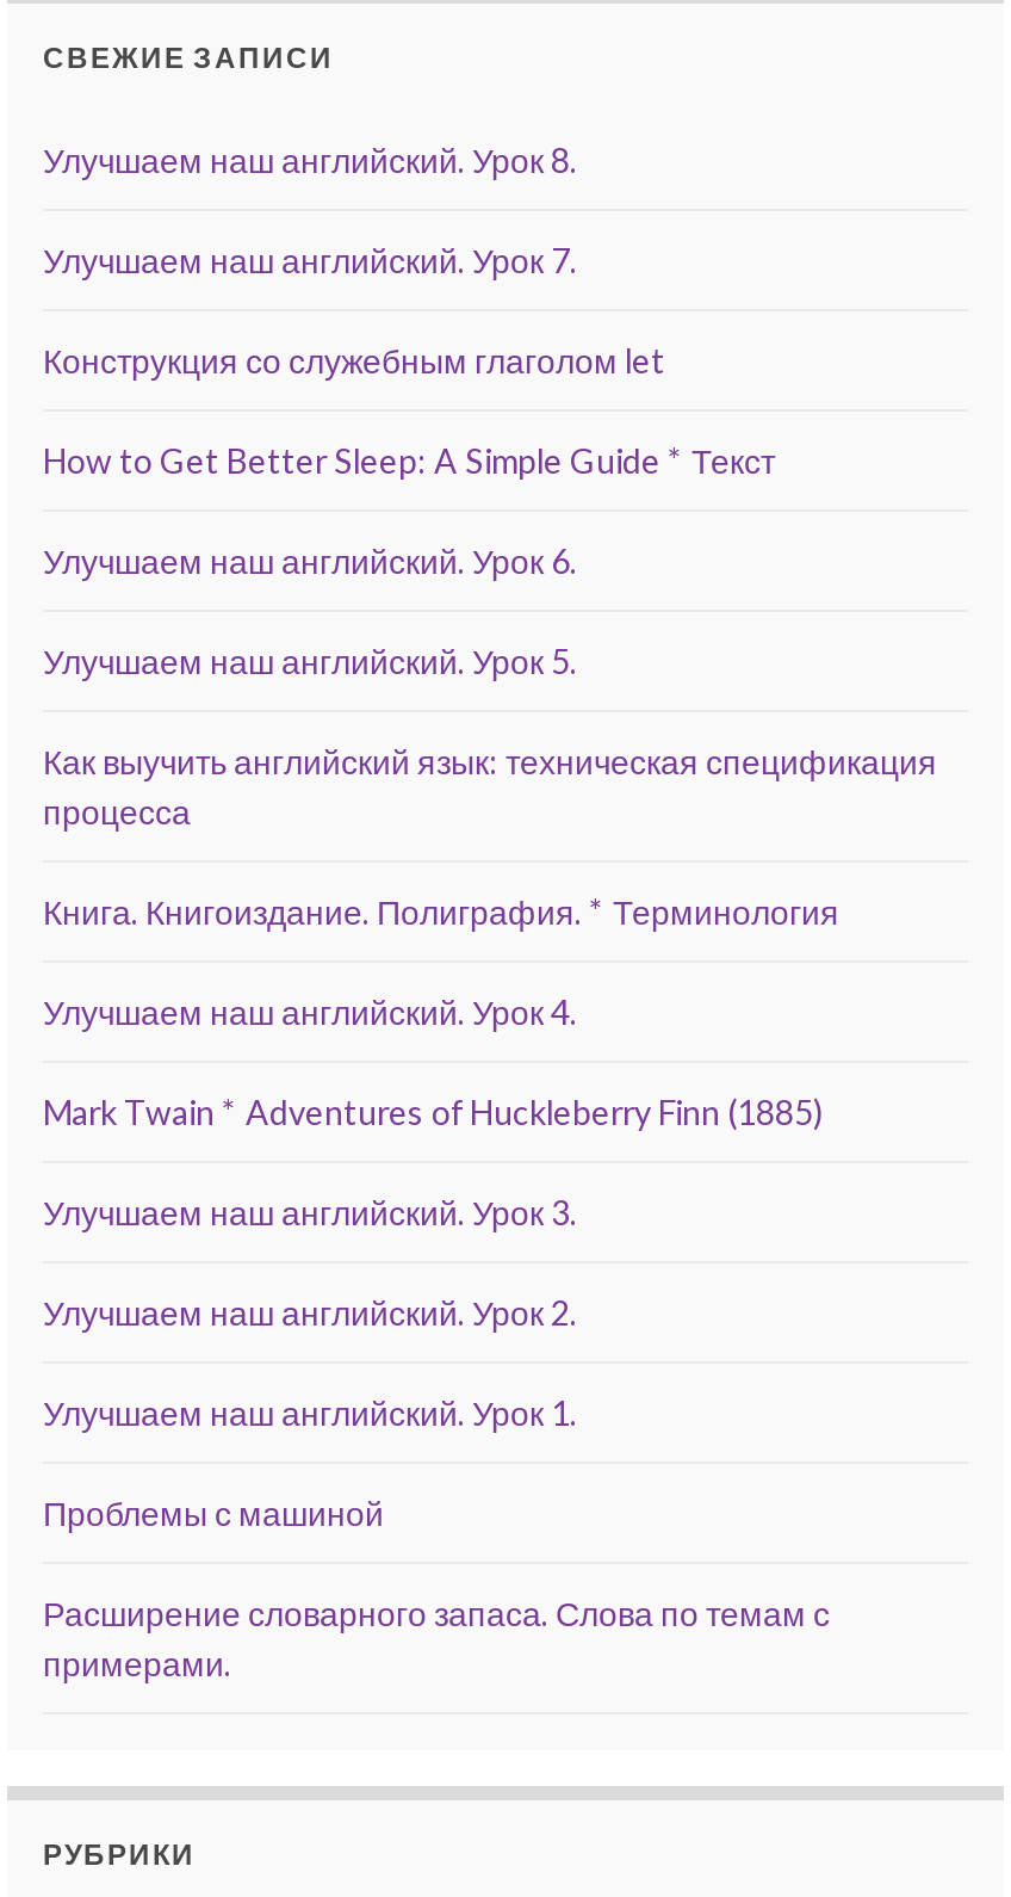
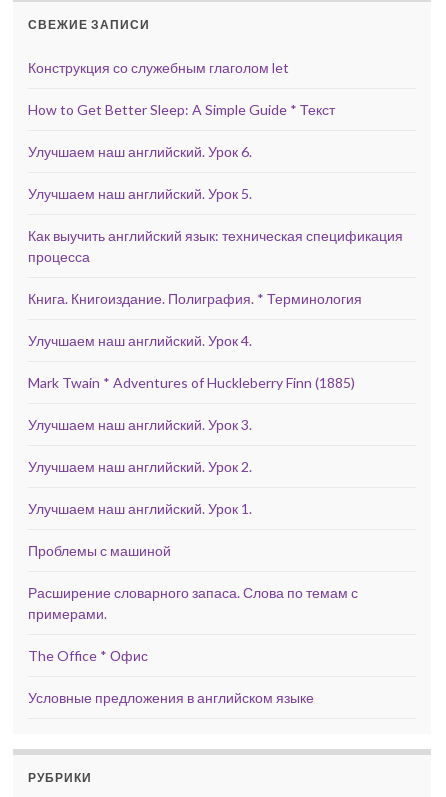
- Улучшаем наш английский. Урок 8.
- Улучшаем наш английский. Урок 7.

moved up: Конструкция со служебным глаголом let | How to Get Better Sleep: A Simple Guide * Текст | Улучшаем наш английский. Урок 6. | ... | Расширение словарного запаса. Слова по темам с | примерами.

+ The Office * Офис
+ Условные предложения в английском языке
